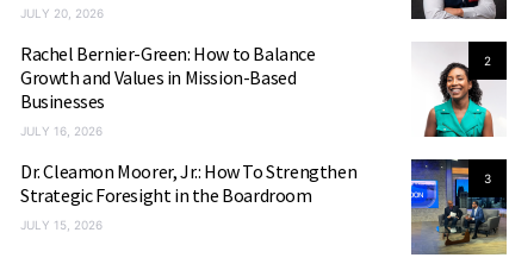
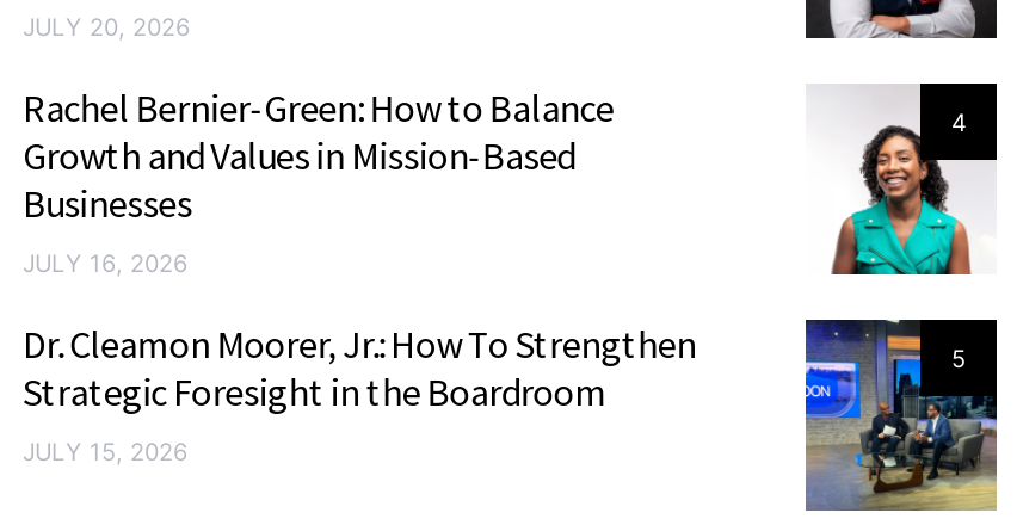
- 2
+ 4

- 3
+ 5
